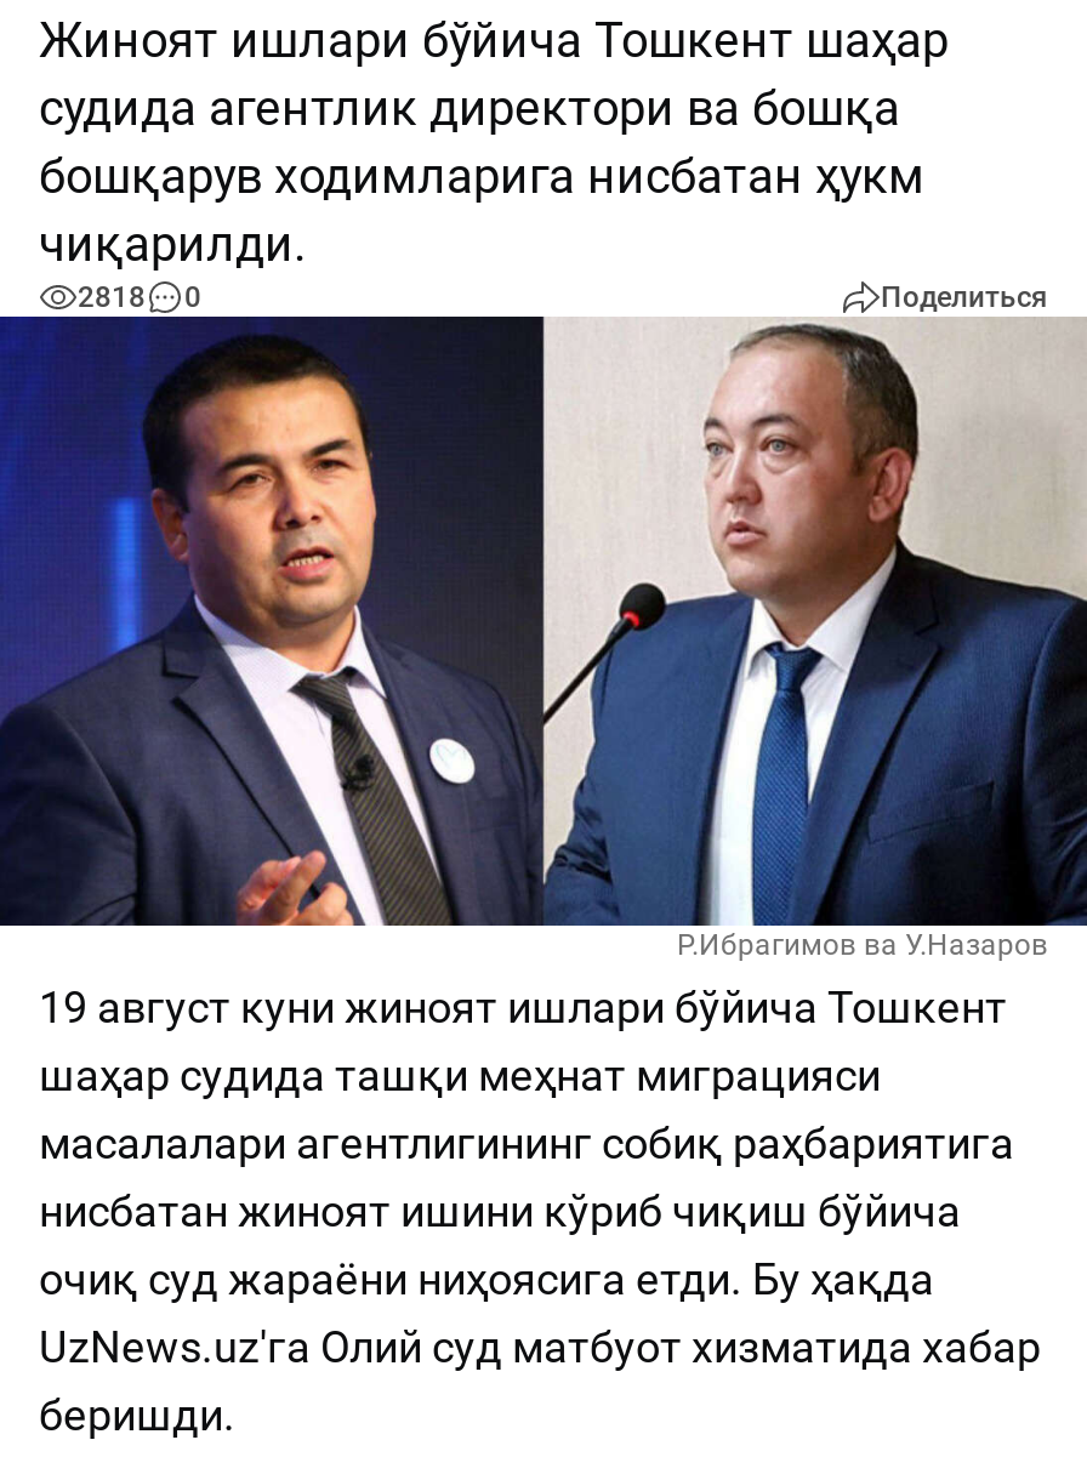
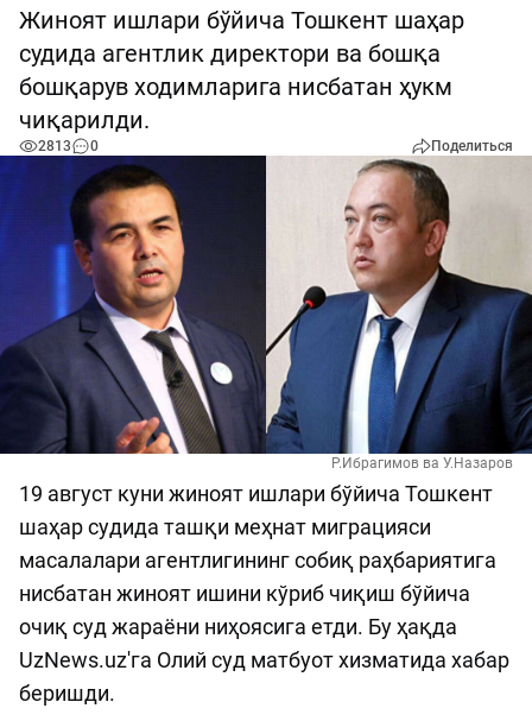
- 2818 0
+ 2813 0
